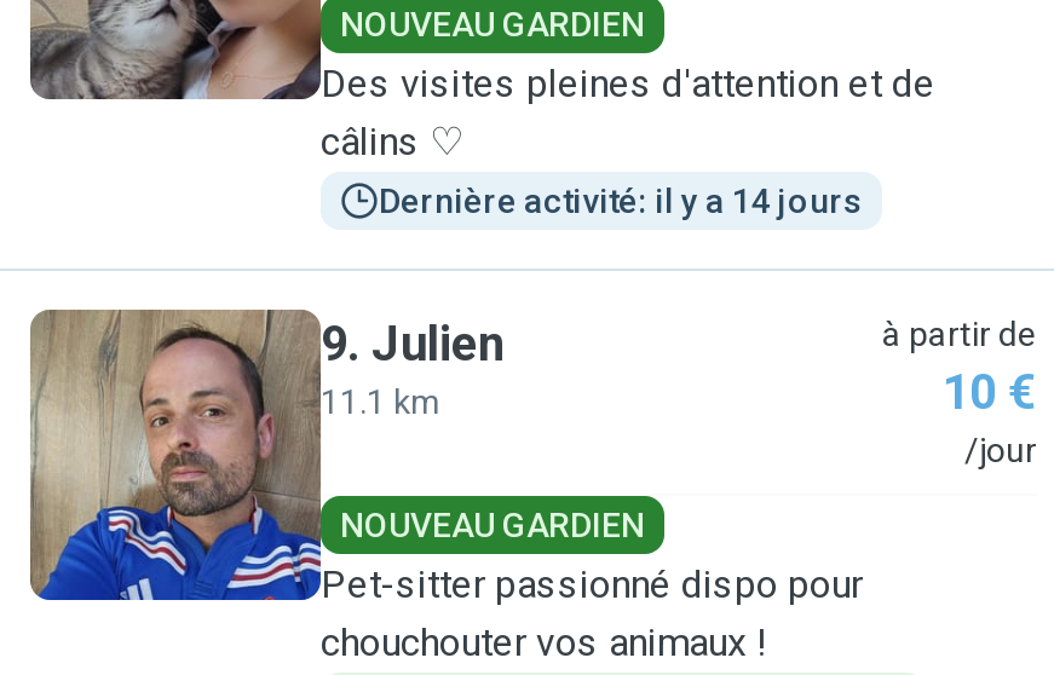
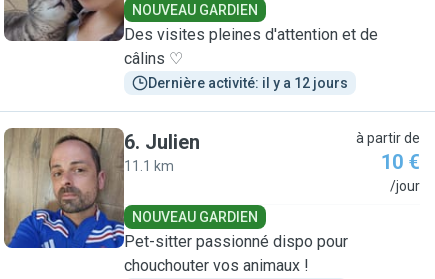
- Dernière activité: il y a 14 jours
+ Dernière activité: il y a 12 jours

- 9. Julien
+ 6. Julien
